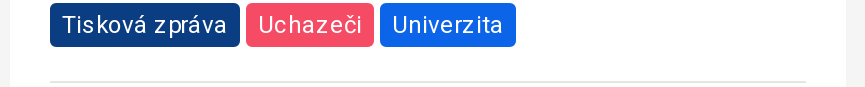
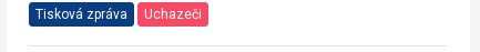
- Univerzita
